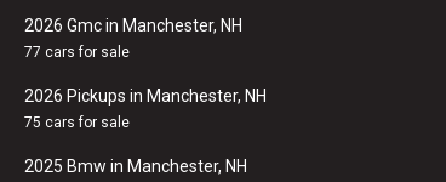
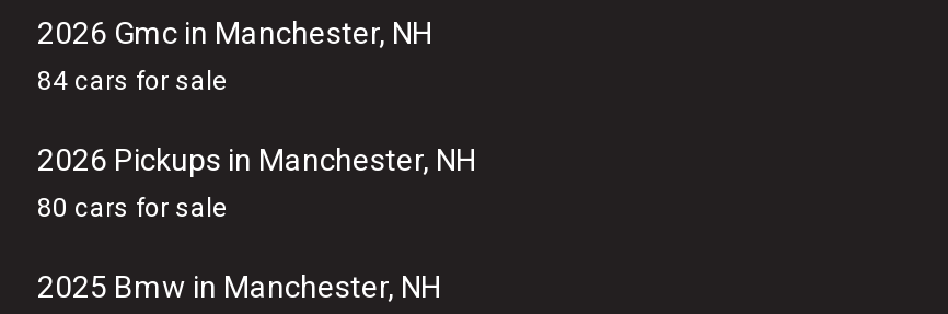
- 77 cars for sale
+ 84 cars for sale

- 75 cars for sale
+ 80 cars for sale
